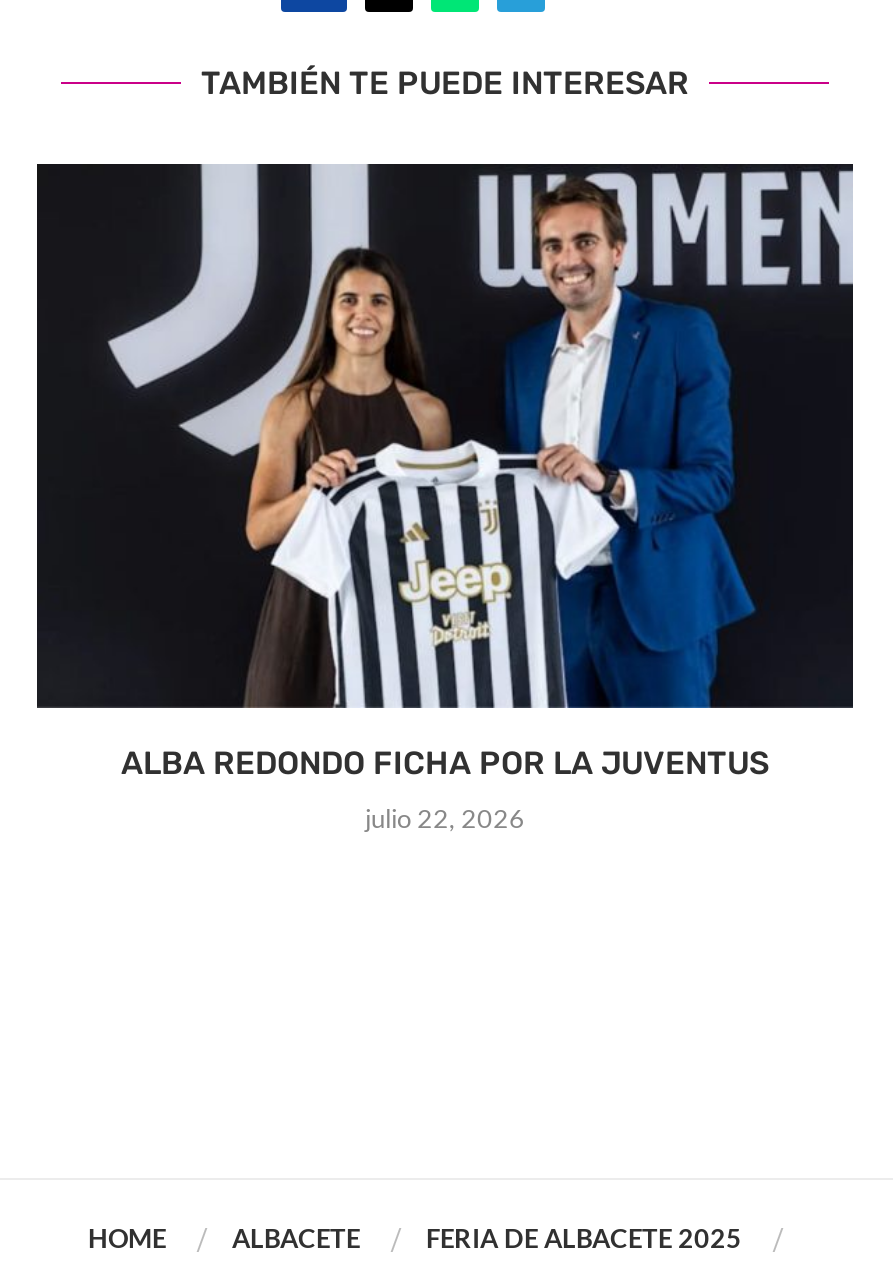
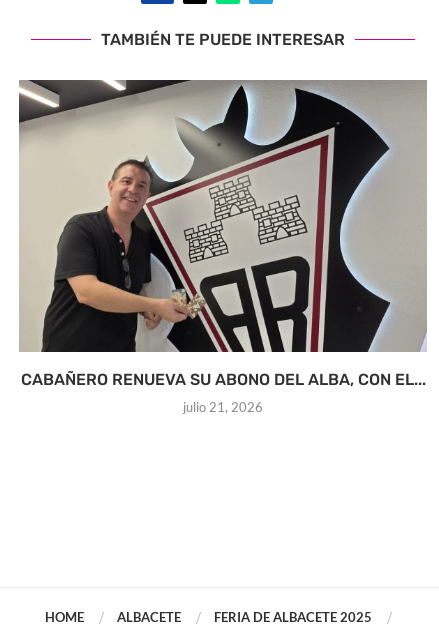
- [image]
- ALBA REDONDO FICHA POR LA JUVENTUS
+ [image]
+ CABAÑERO RENUEVA SU ABONO DEL ALBA, CON EL...

- julio 22, 2026
+ julio 21, 2026
